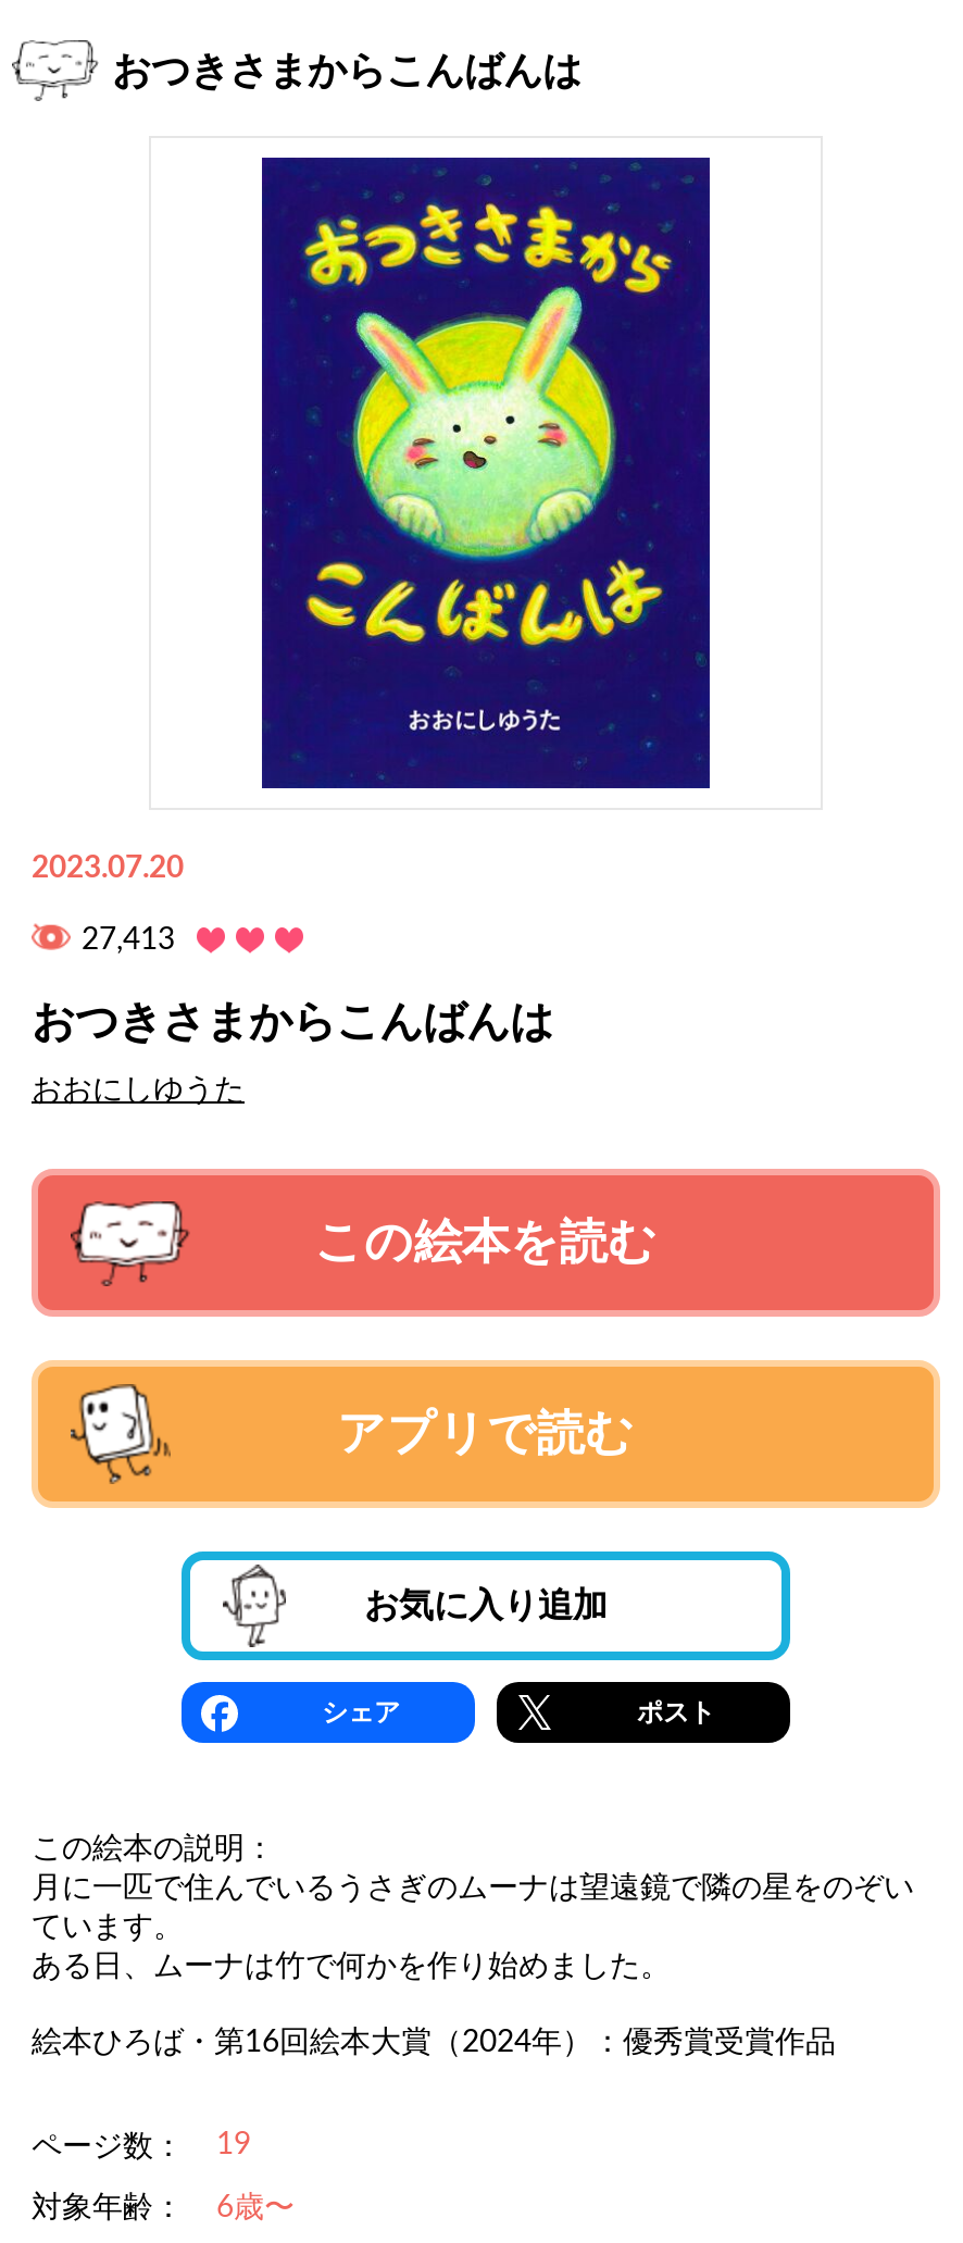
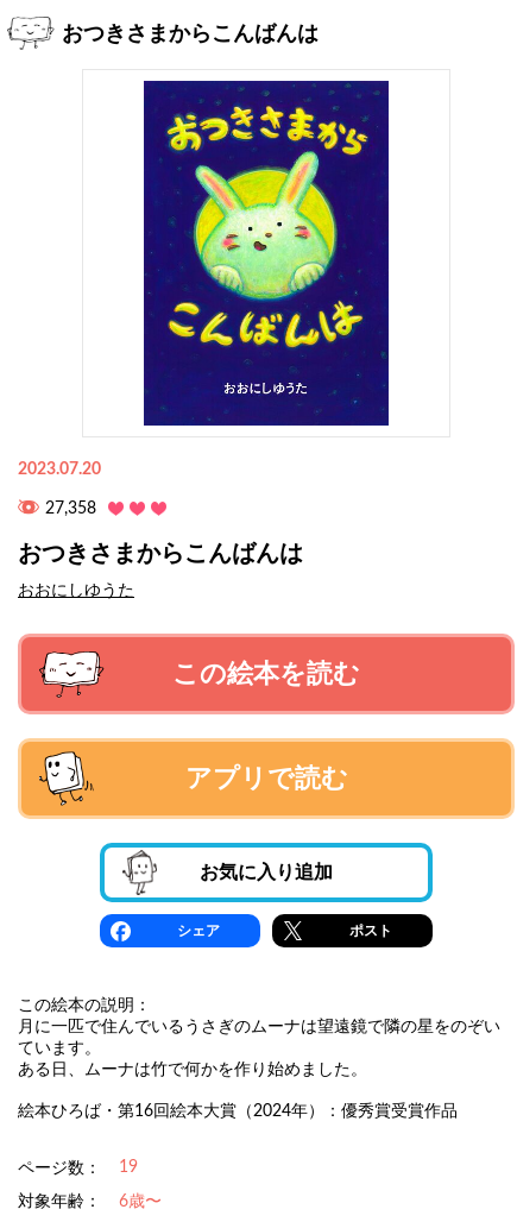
- 27,413
+ 27,358
